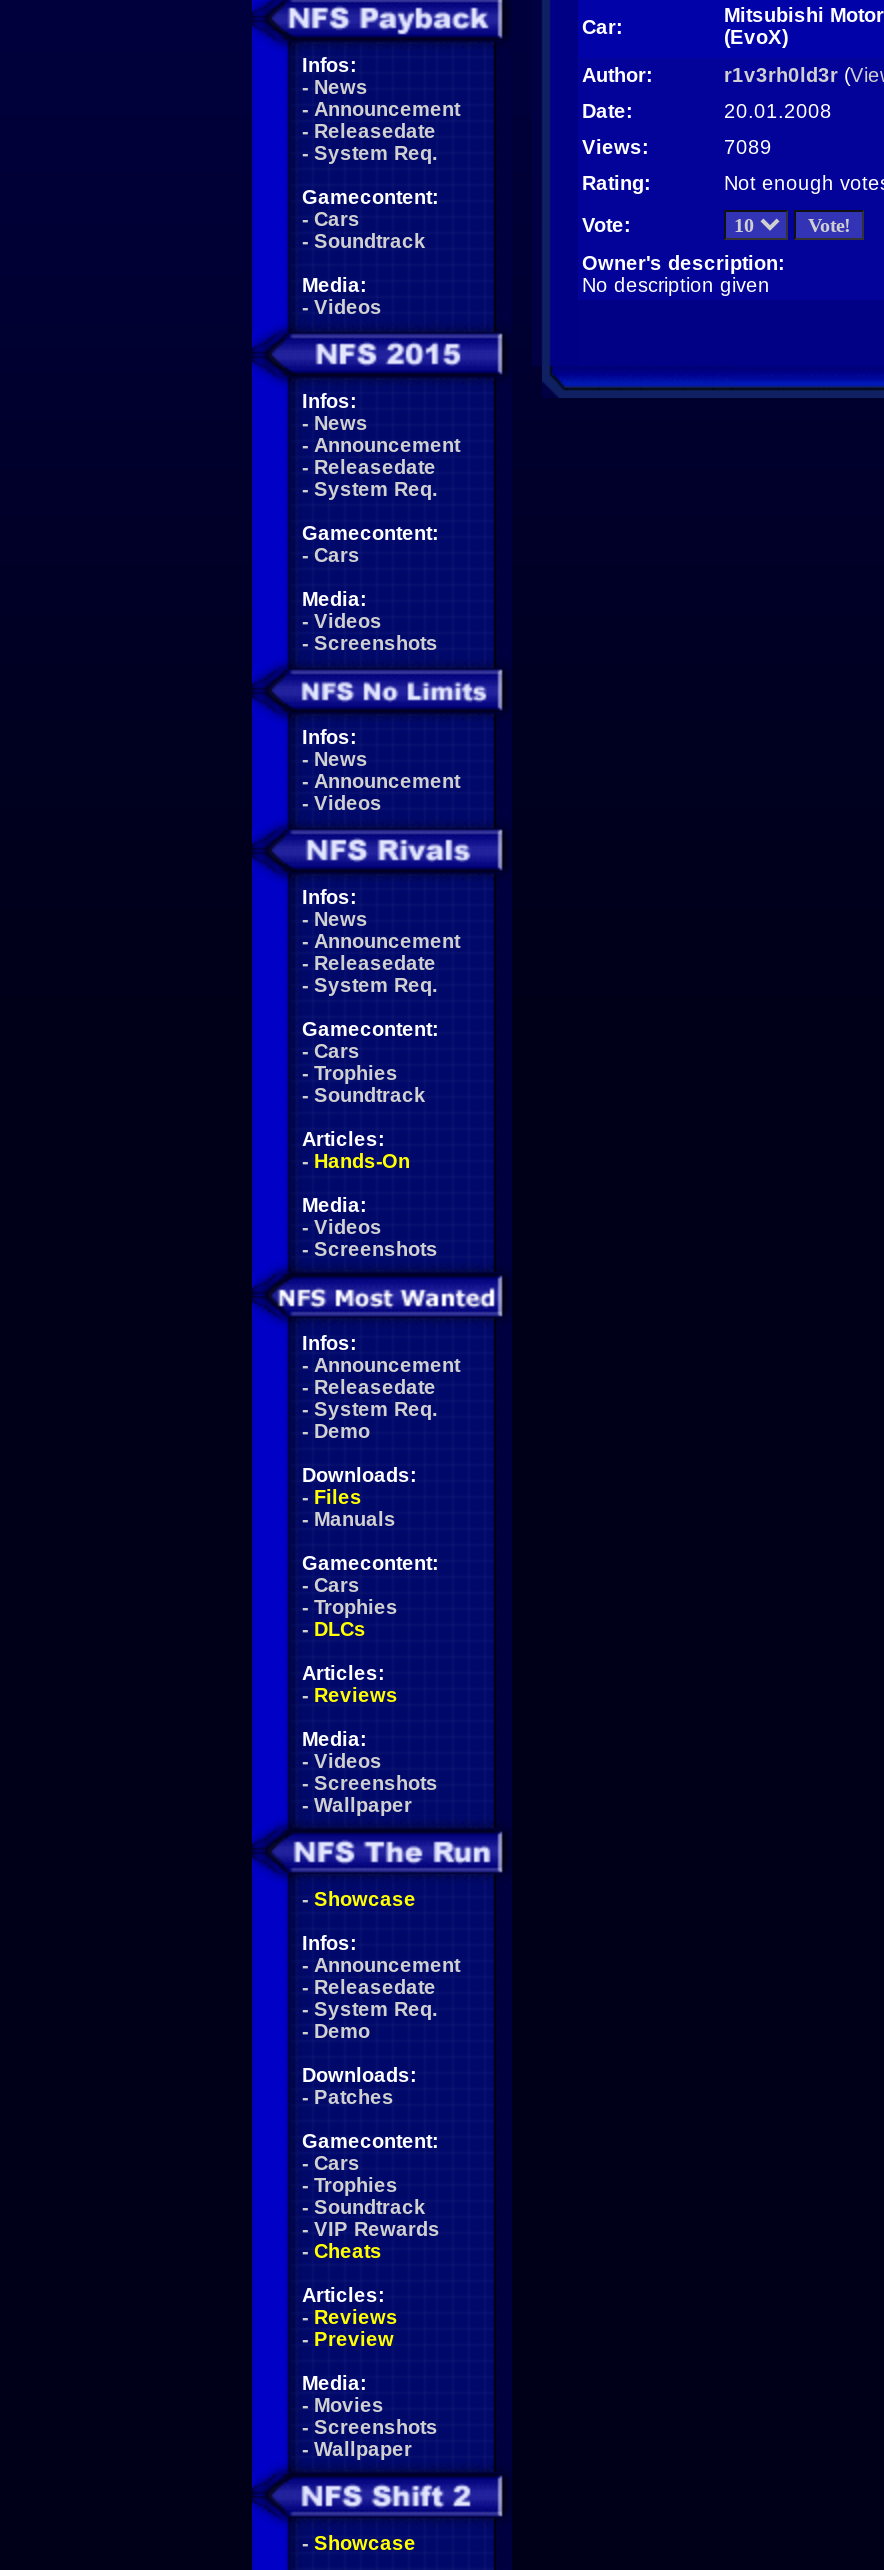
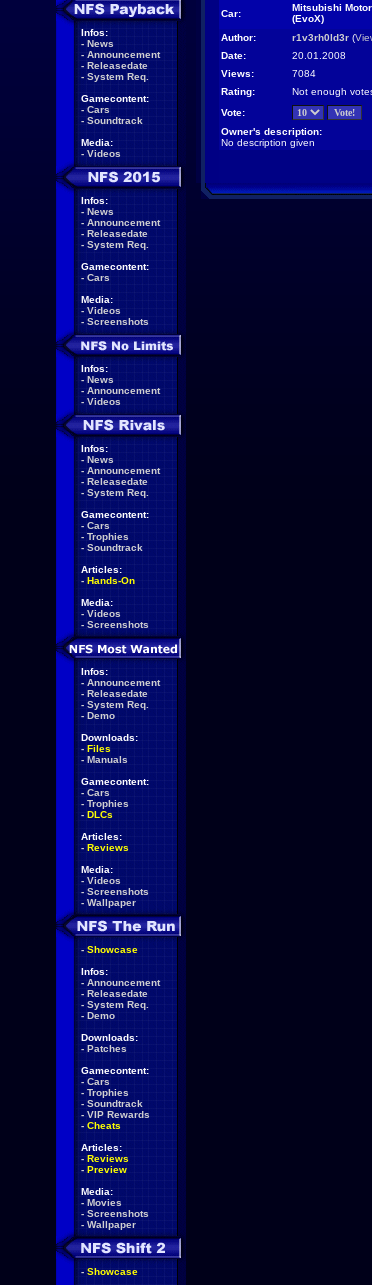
- 7089
+ 7084
